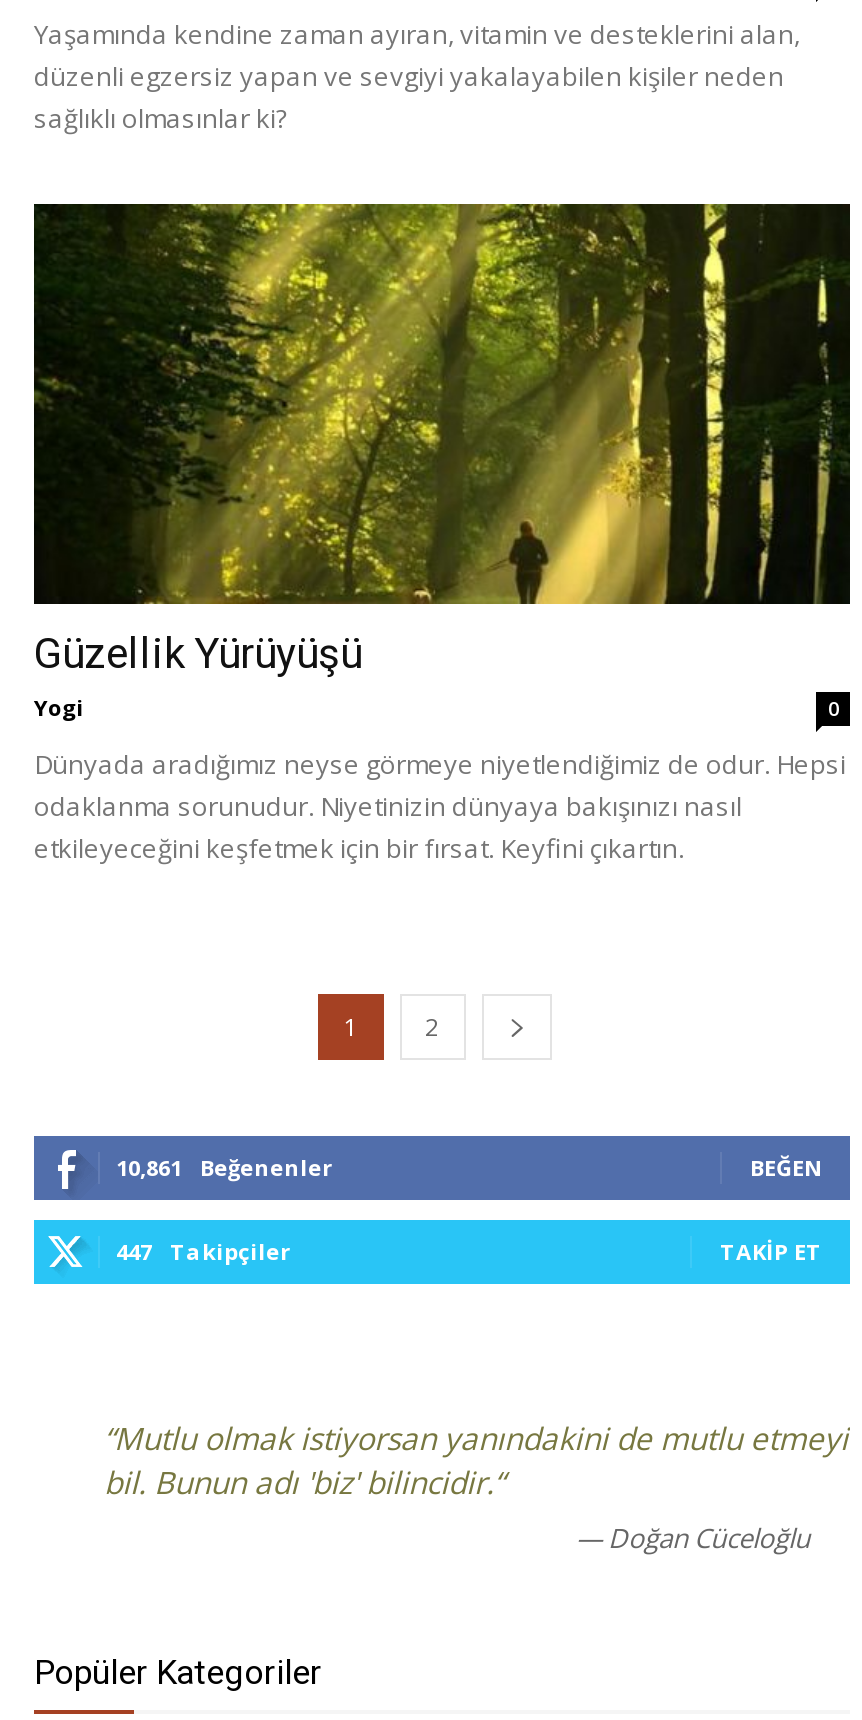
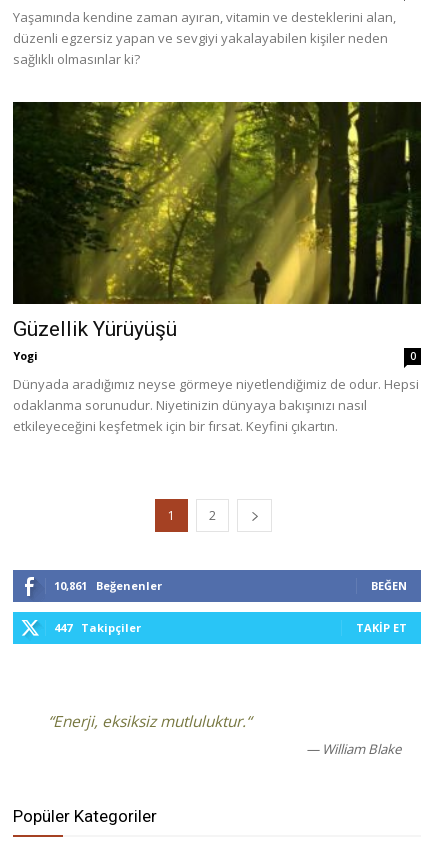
- “Mutlu olmak istiyorsan yanındakini de mutlu etmeyi
- bil. Bunun adı 'biz' bilincidir.“
- — Doğan Cüceloğlu
+ “Enerji, eksiksiz mutluluktur.“
+ — William Blake
